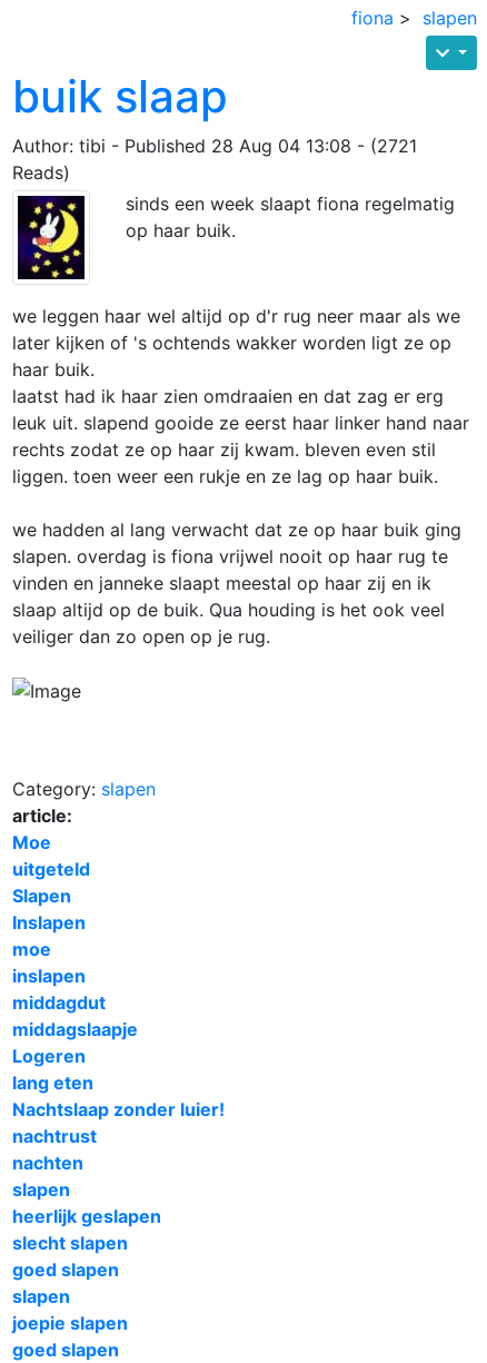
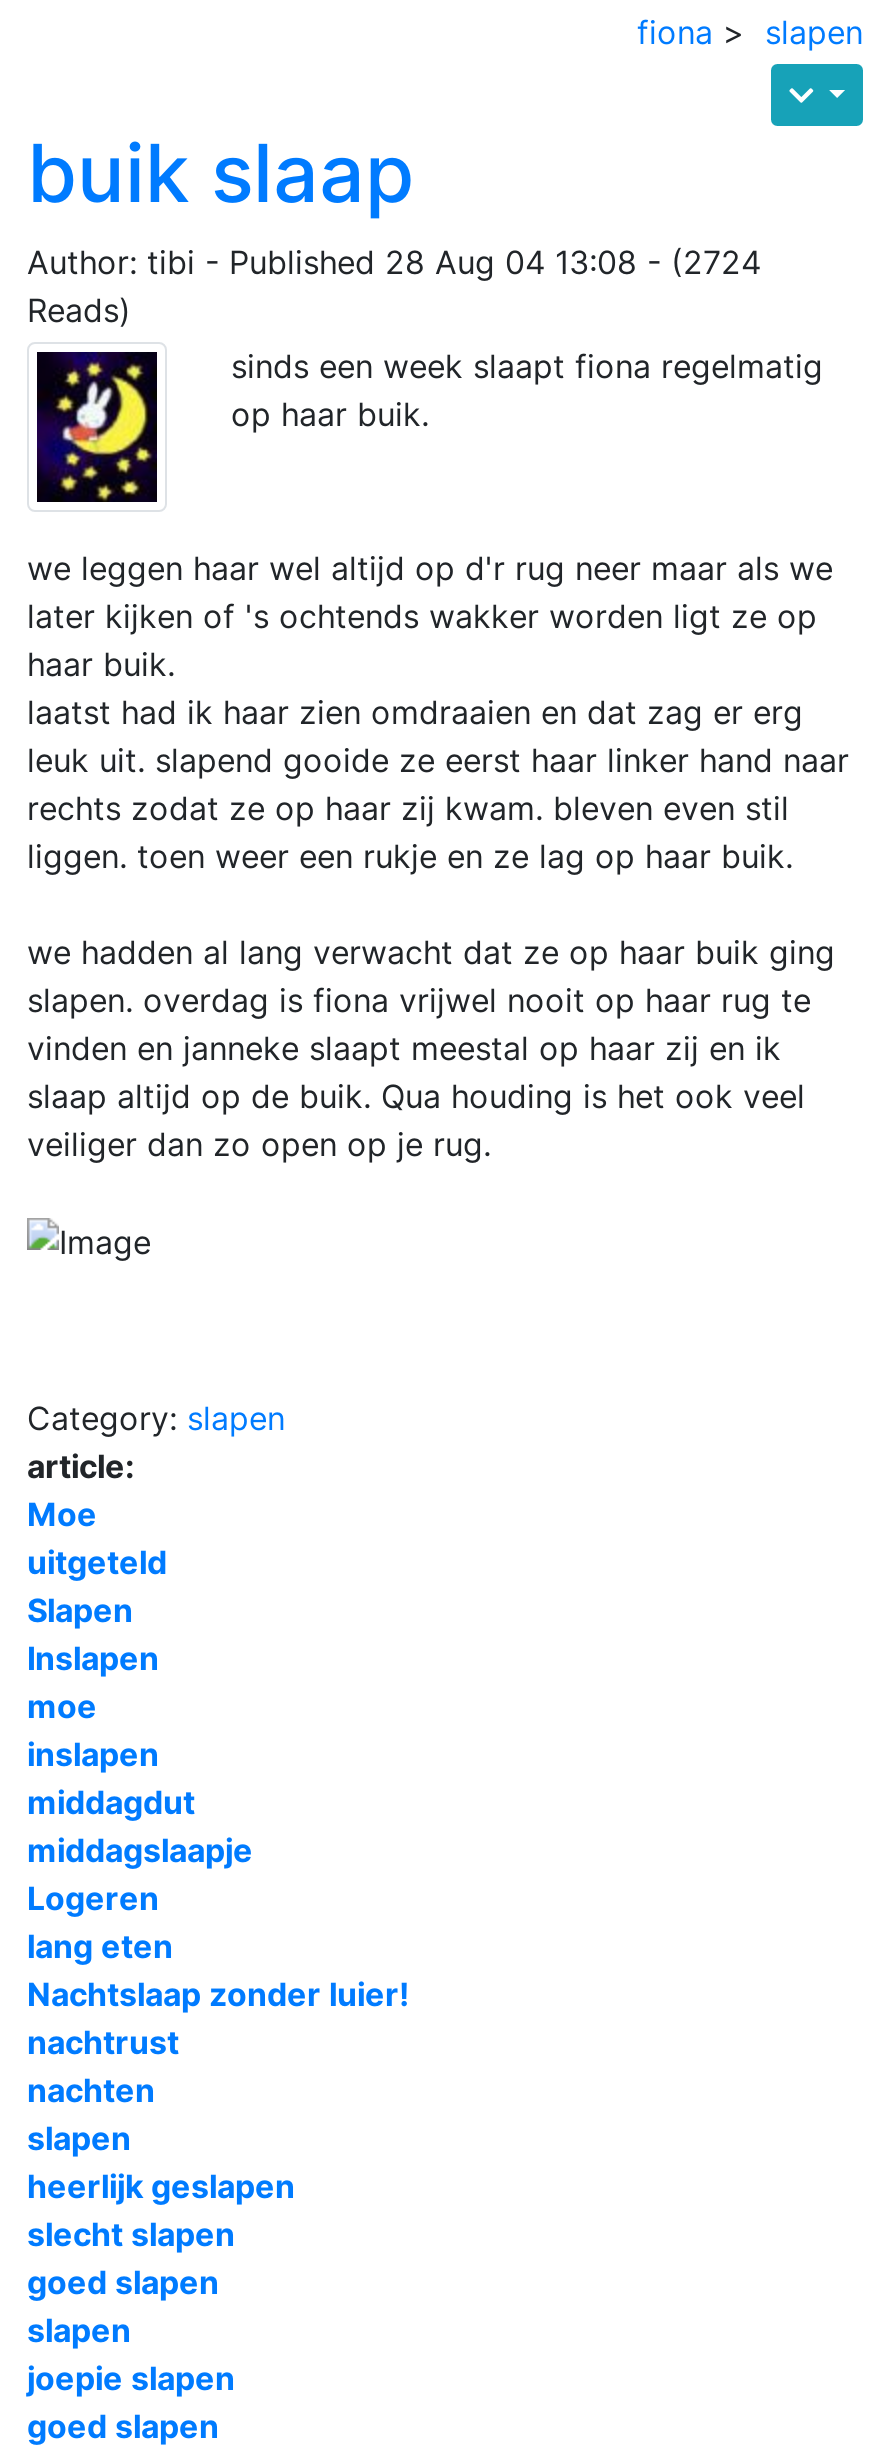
- Author: tibi - Published 28 Aug 04 13:08 - (2721
+ Author: tibi - Published 28 Aug 04 13:08 - (2724
